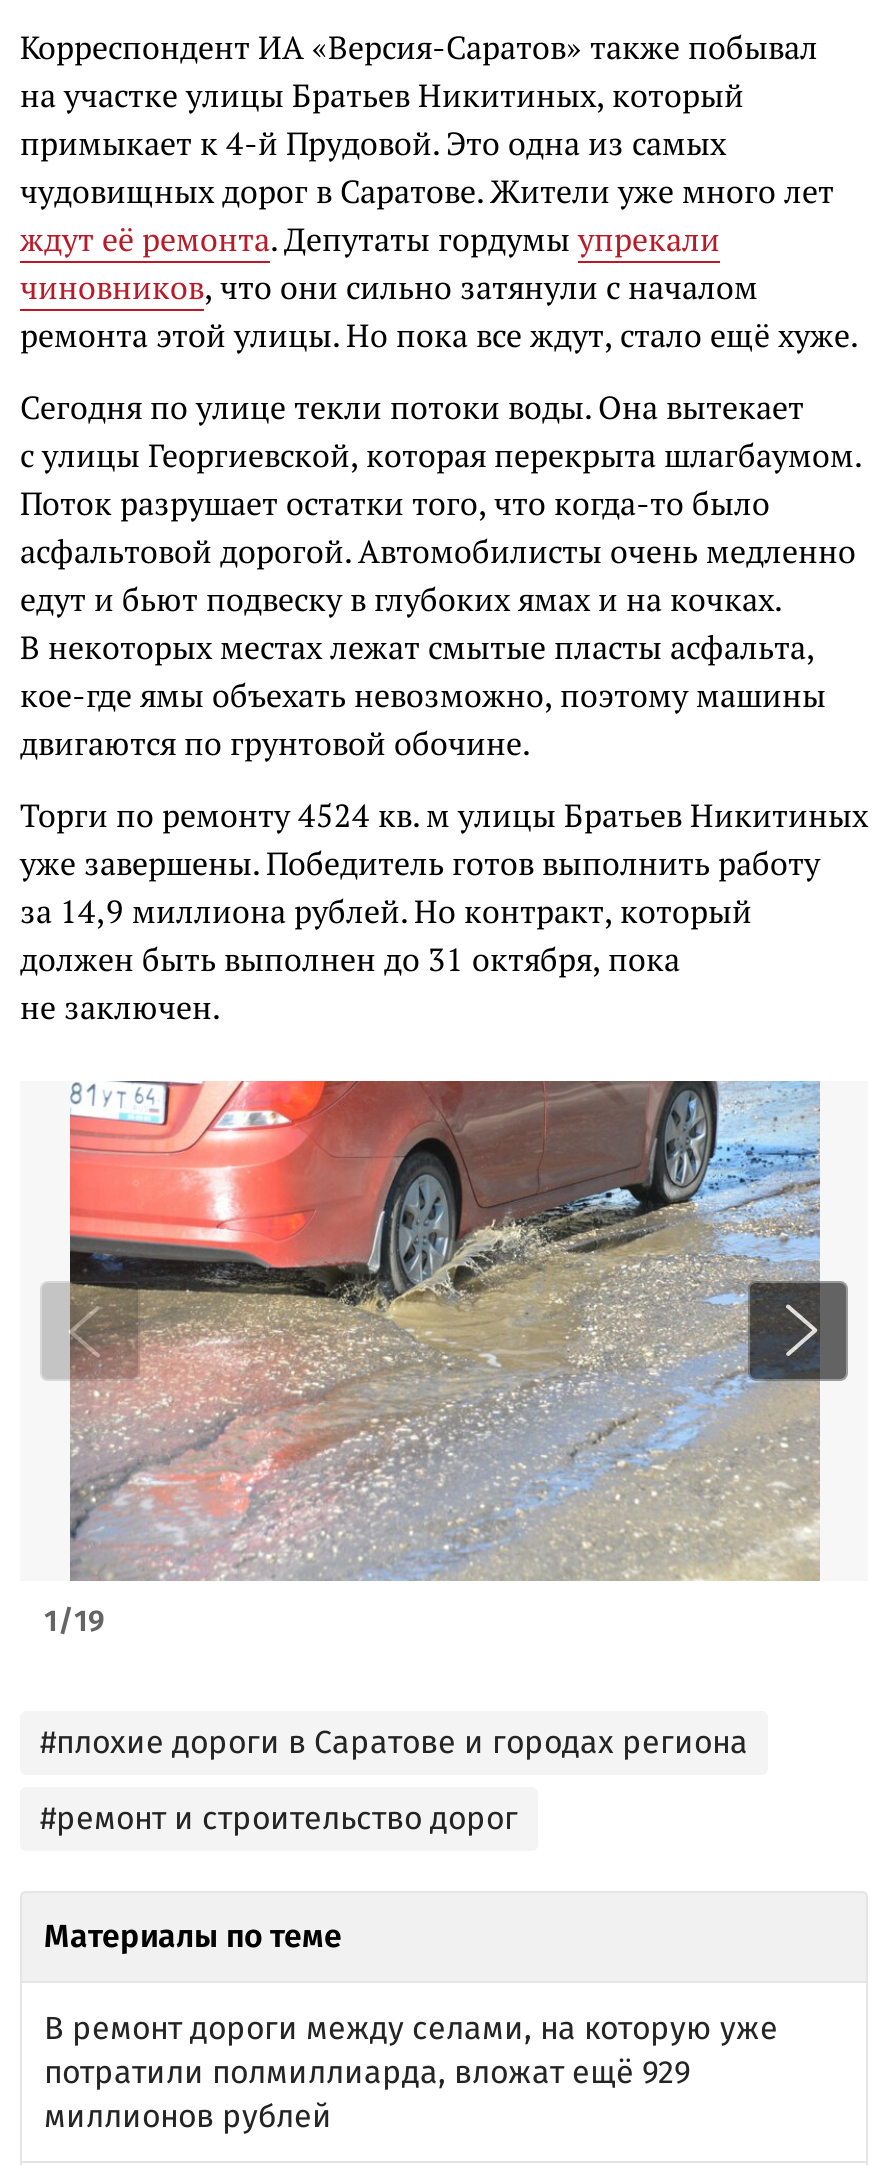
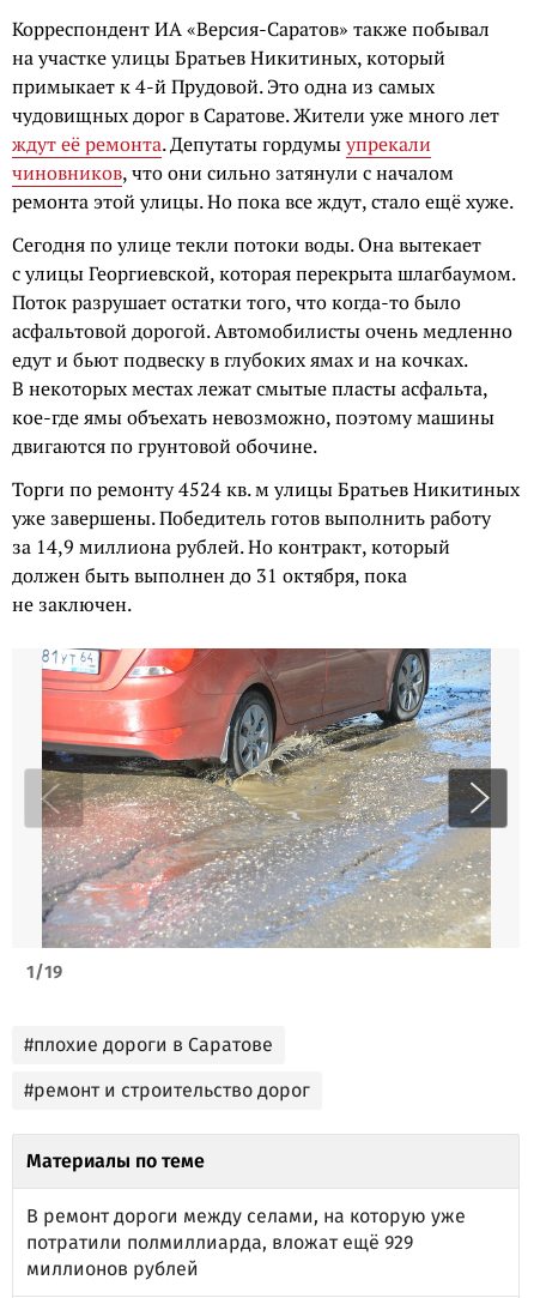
- #плохие дороги в Саратове и городах региона
+ #плохие дороги в Саратове
